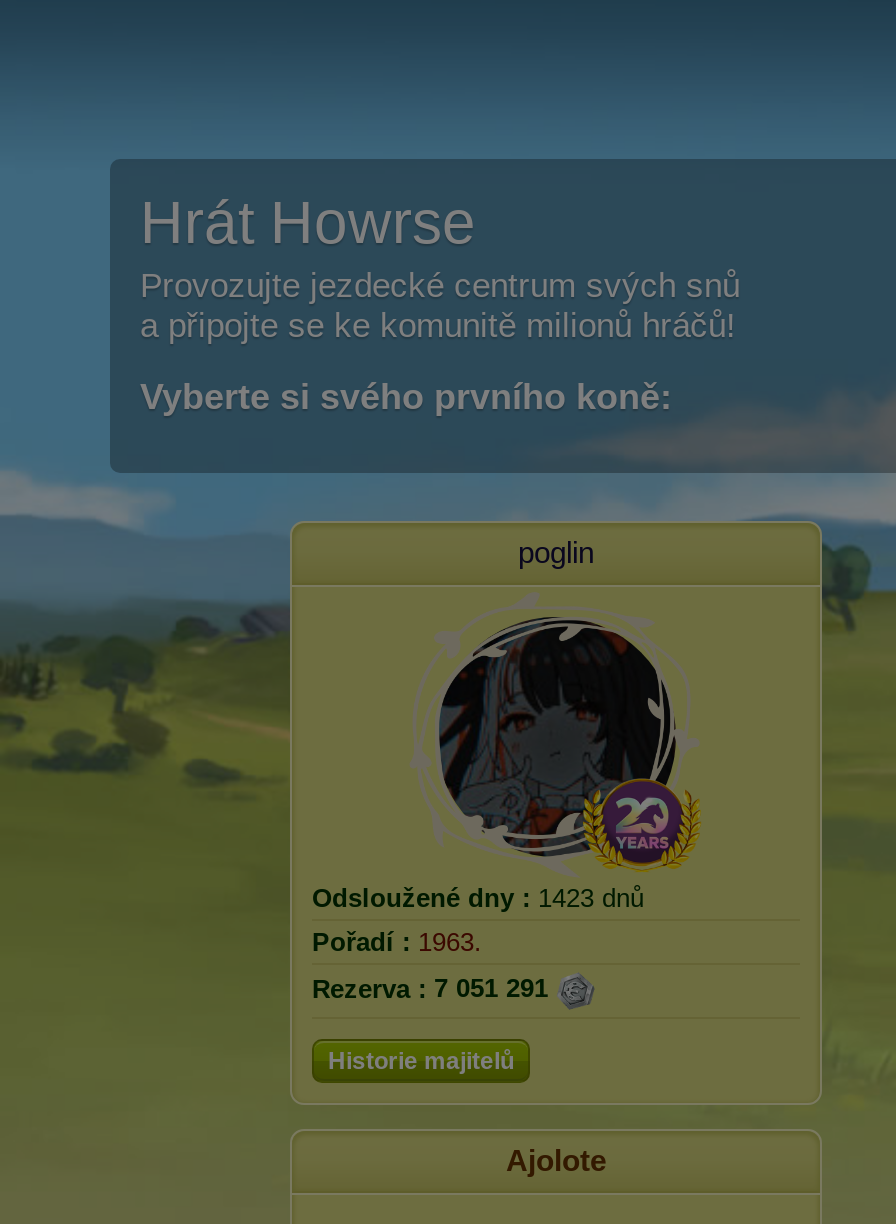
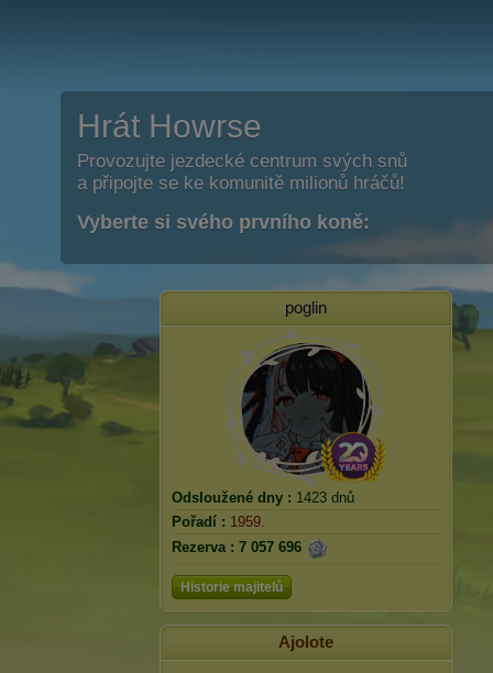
- Pořadí : 1963.
+ Pořadí : 1959.

- Rezerva : 7 051 291
+ Rezerva : 7 057 696
